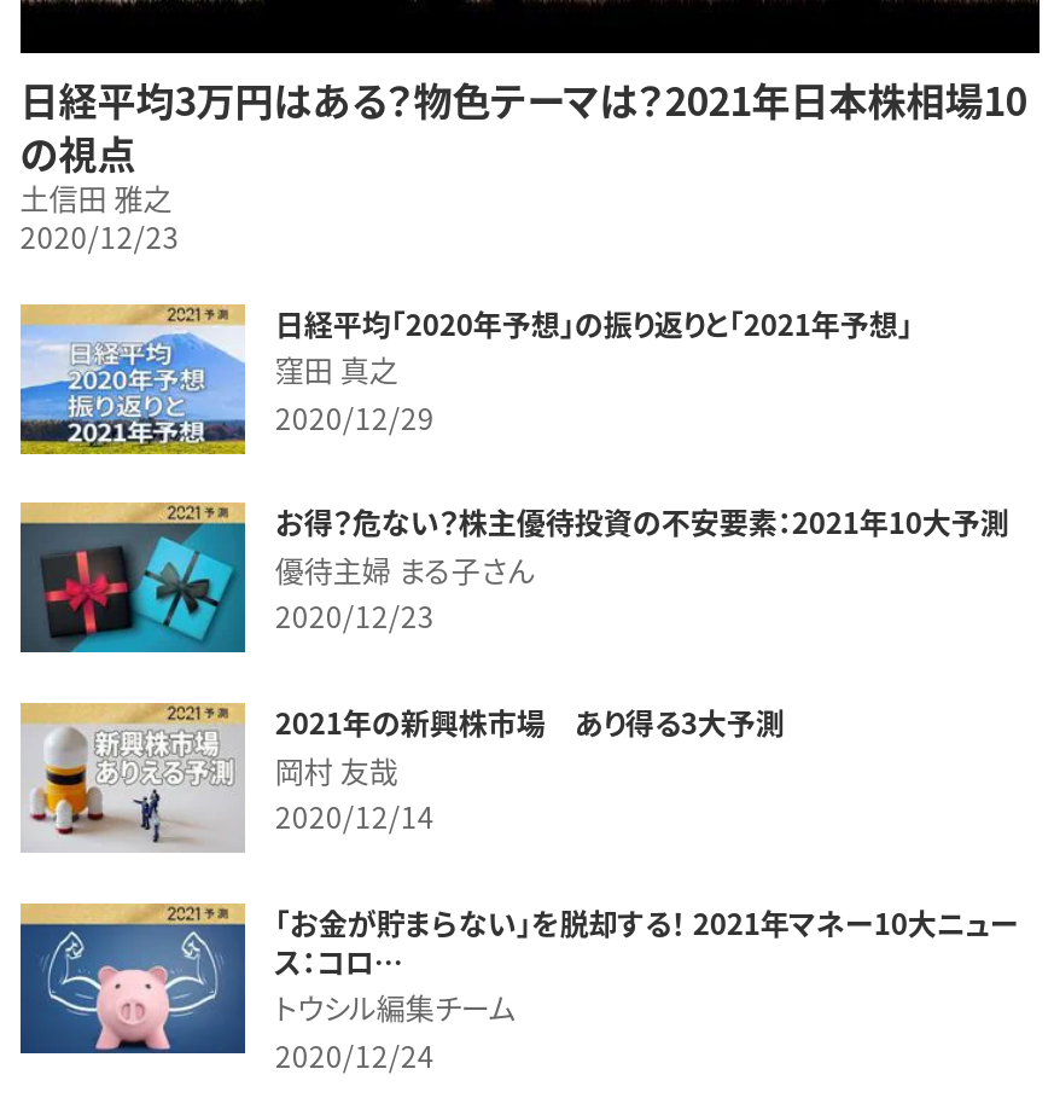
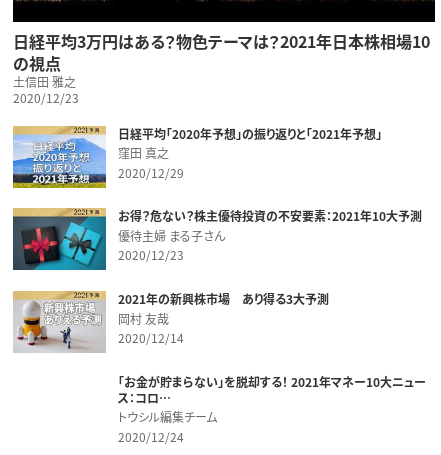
- [image]
